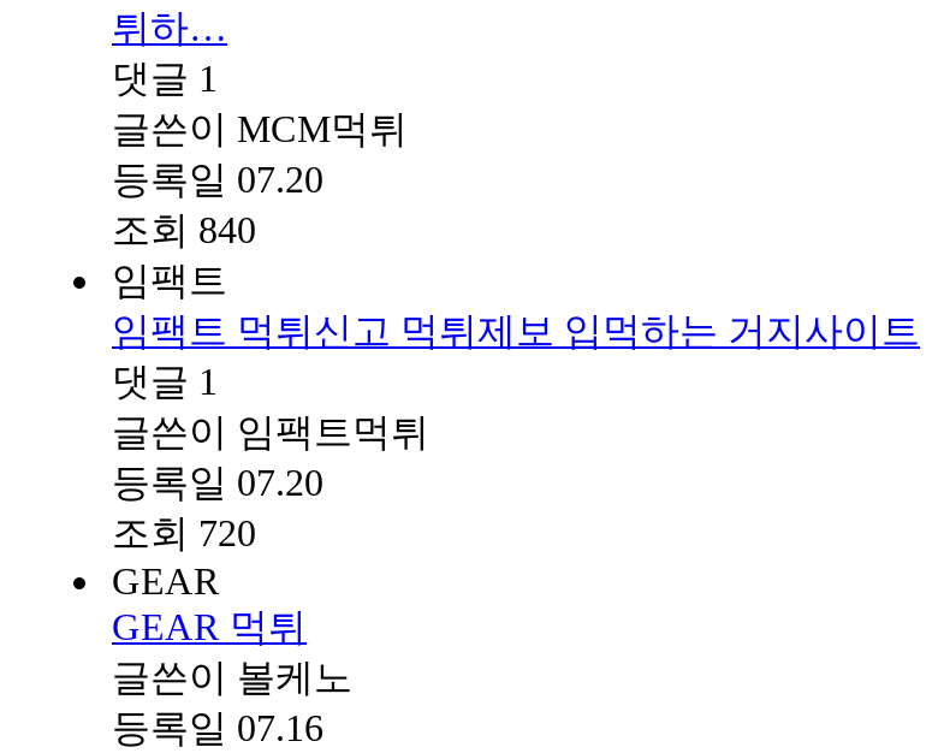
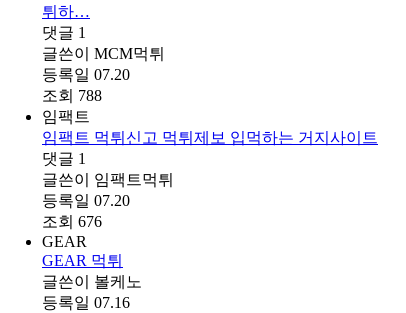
- 조회 840
+ 조회 788

- 조회 720
+ 조회 676
